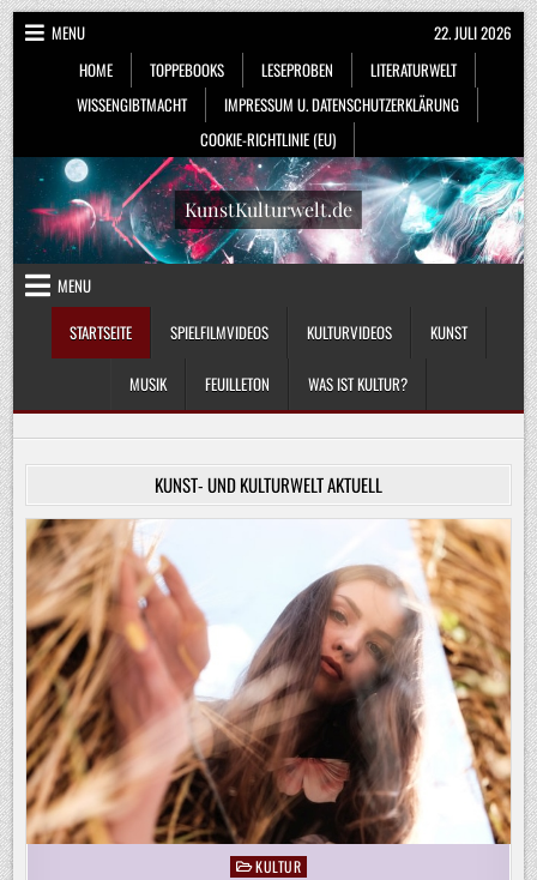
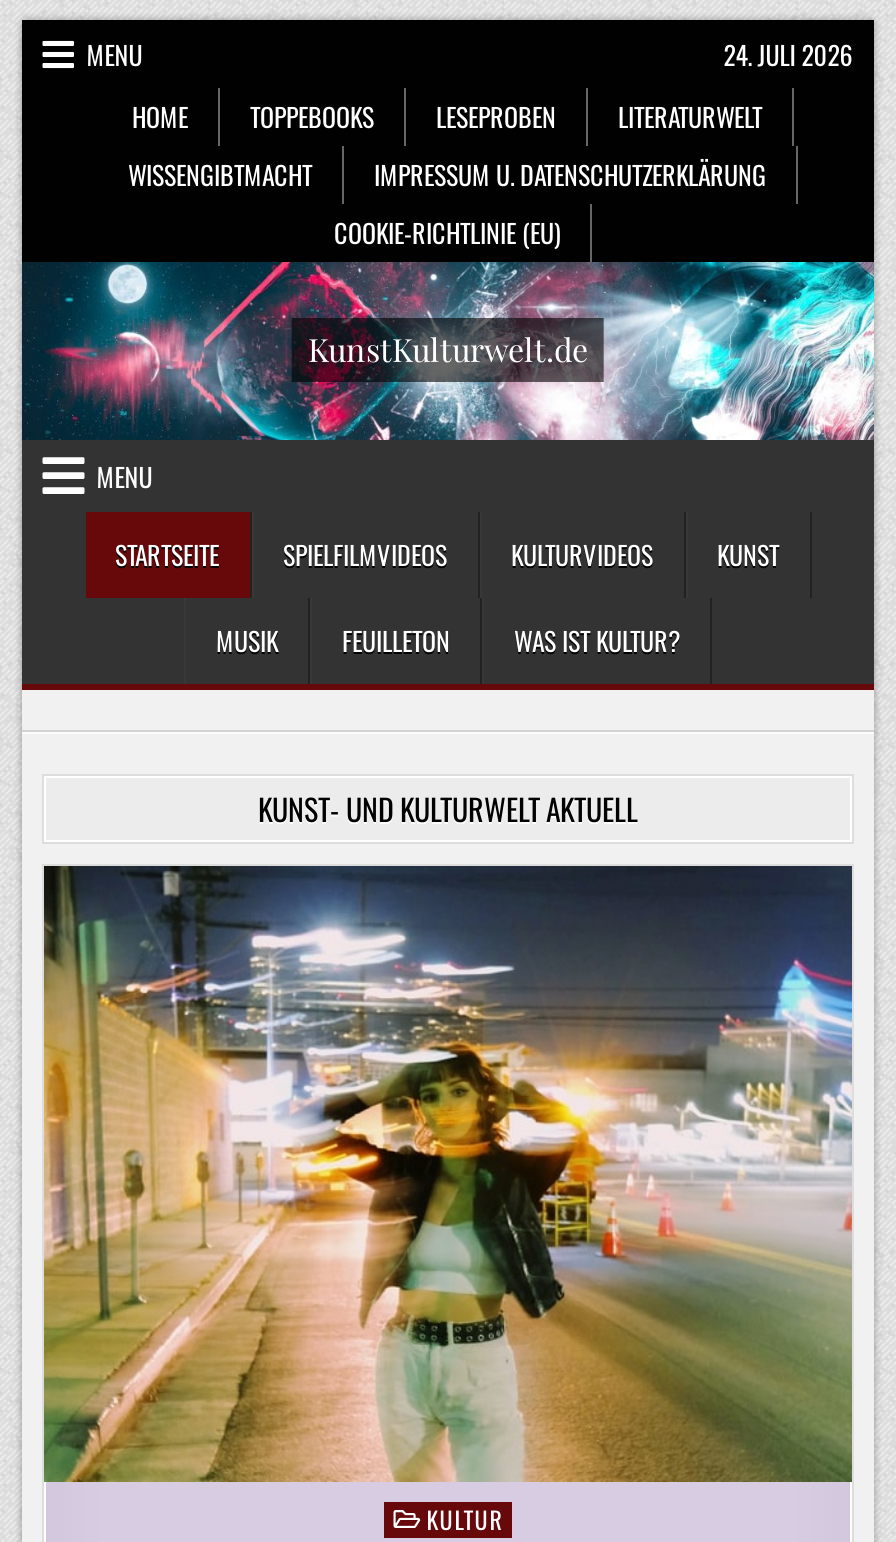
- 22. JULI 2026
+ 24. JULI 2026

- [image]
+ [image]
